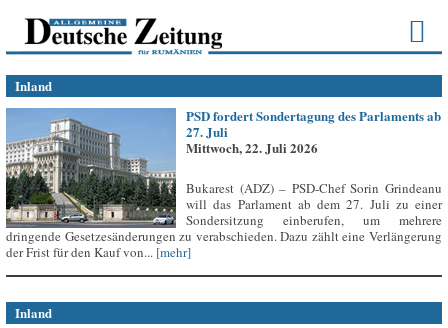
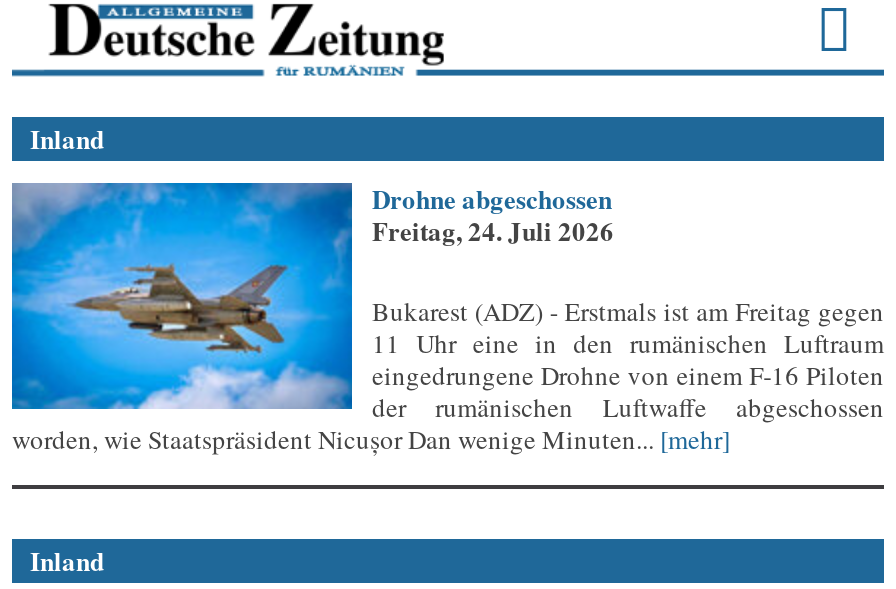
- [image]
- Bukarest (ADZ) – PSD-Chef Sorin Grindeanu
- will das Parlament ab dem 27. Juli zu einer
- Sondersitzung einberufen, um mehrere
- dringende Gesetzesänderungen zu verabschieden. Dazu zählt eine Verlängerung
- der Frist für den Kauf von... [mehr]
+ [image]
+ Bukarest (ADZ) - Erstmals ist am Freitag gegen
+ 11 Uhr eine in den rumänischen Luftraum
+ eingedrungene Drohne von einem F-16 Piloten
+ der rumänischen Luftwaffe abgeschossen
+ worden, wie Staatspräsident Nicușor Dan wenige Minuten... [mehr]

- PSD fordert Sondertagung des Parlaments ab
- 27. Juli
- Mittwoch, 22. Juli 2026
+ Drohne abgeschossen
+ Freitag, 24. Juli 2026
